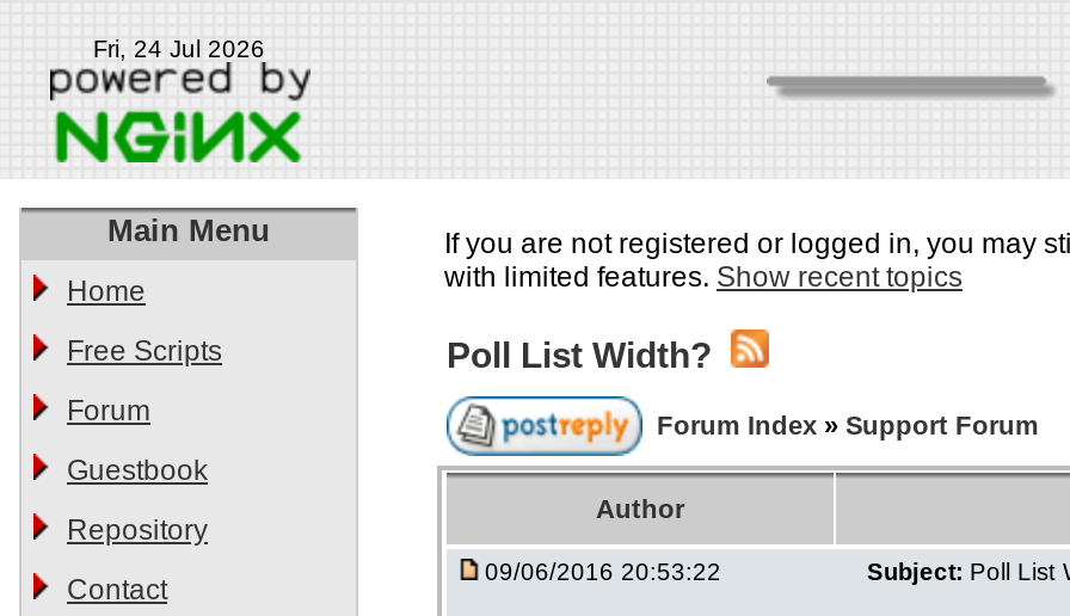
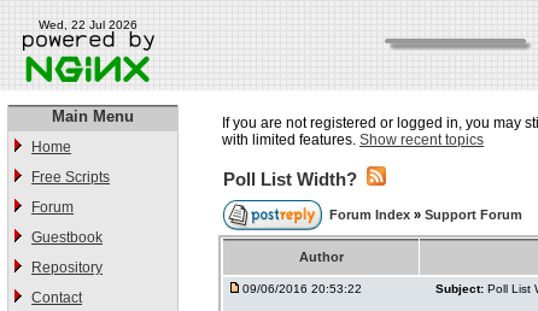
- Fri, 24 Jul 2026
+ Wed, 22 Jul 2026
